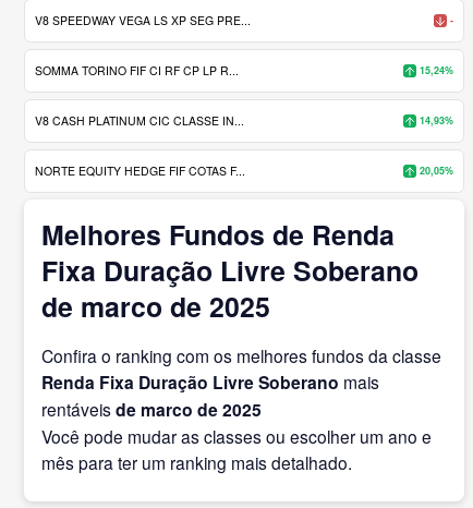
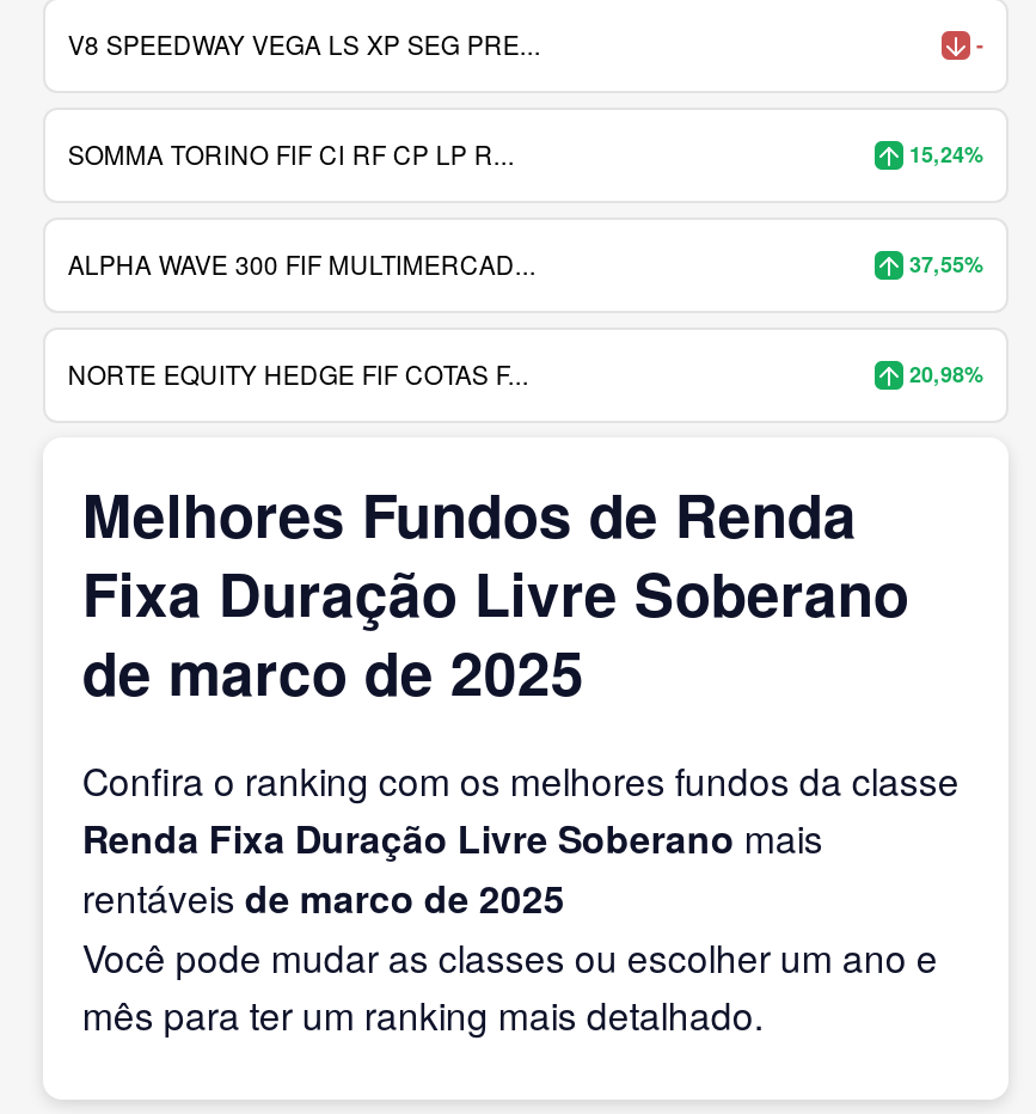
- V8 CASH PLATINUM CIC CLASSE IN...
- 14,93%
+ ALPHA WAVE 300 FIF MULTIMERCAD...
+ 37,55%

- 20,05%
+ 20,98%
